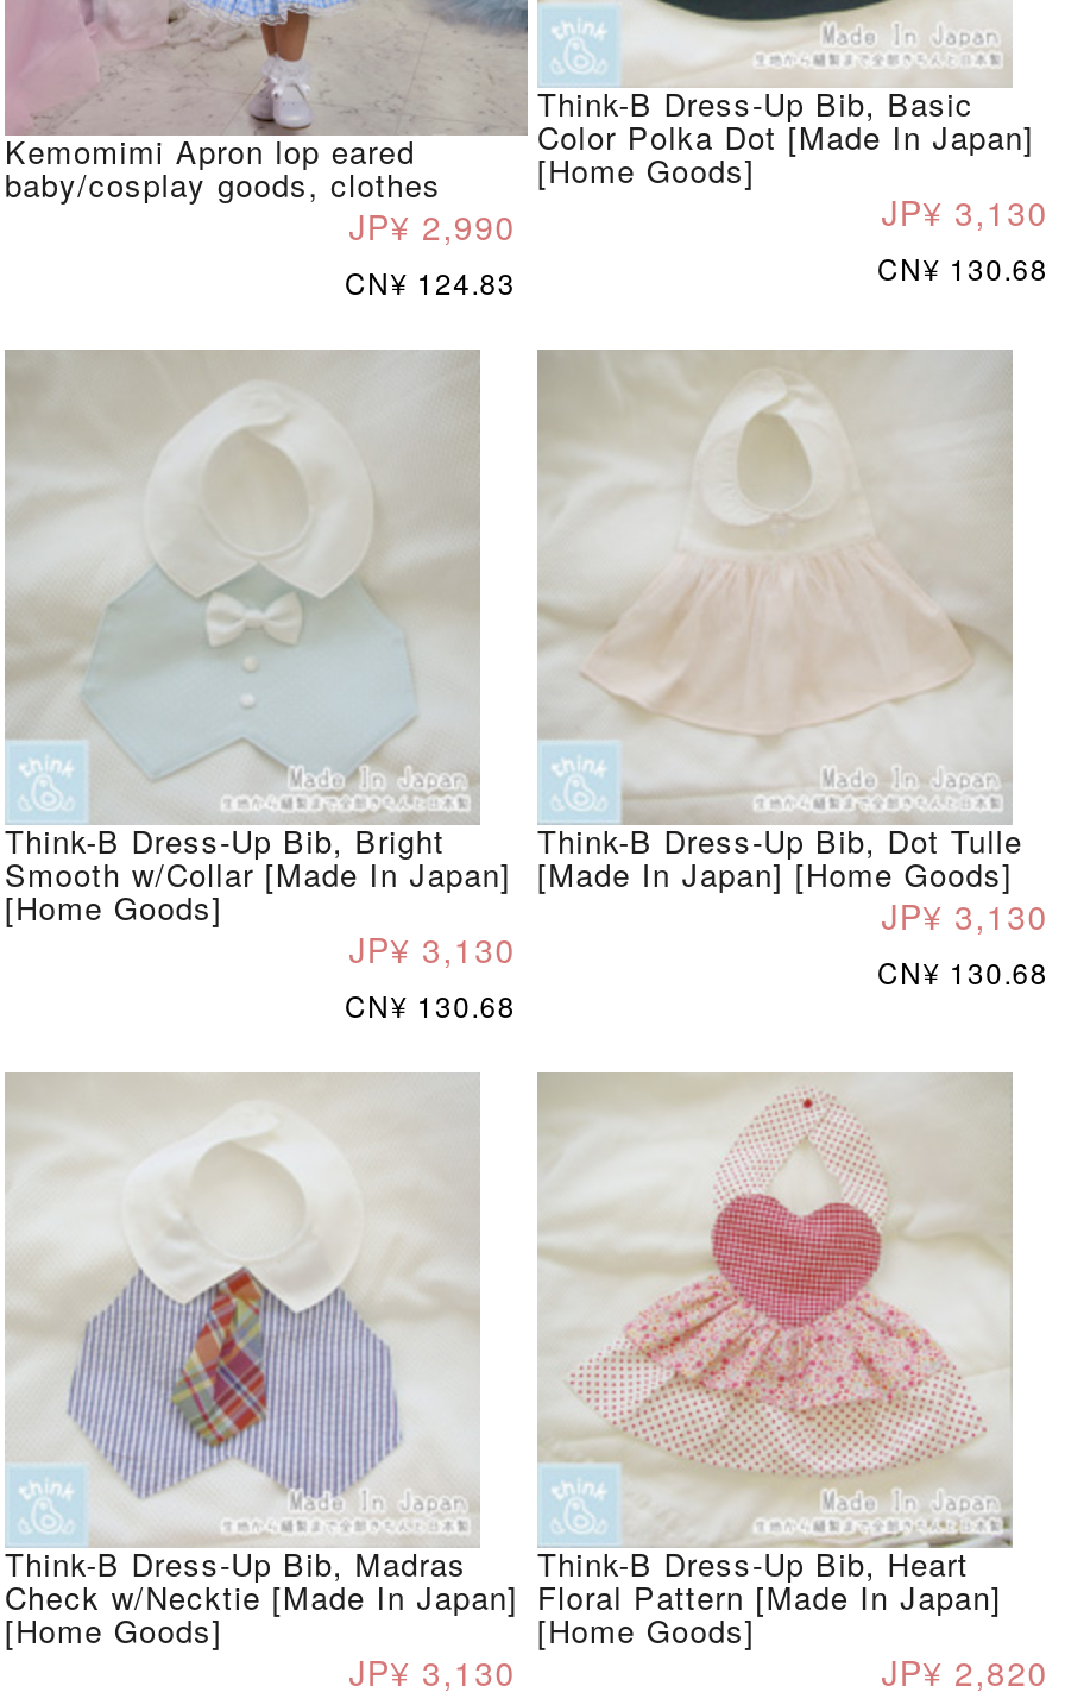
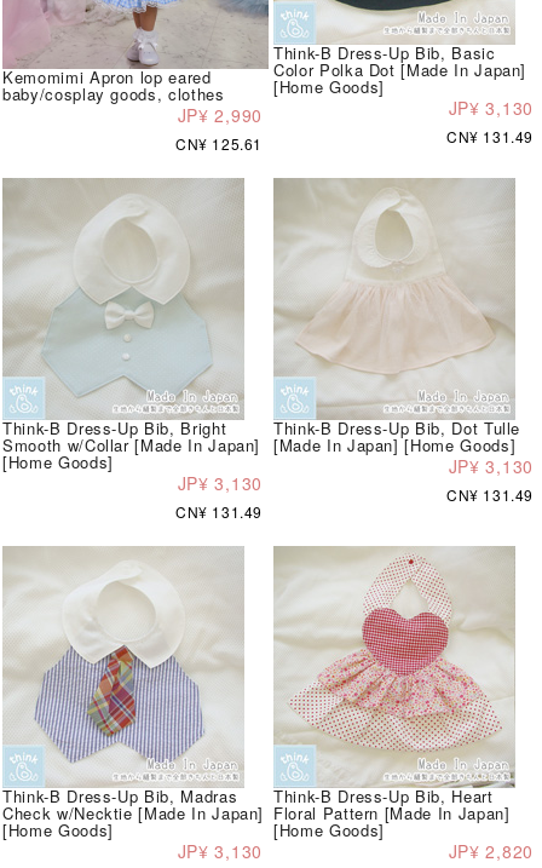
- CN¥ 130.68
+ CN¥ 131.49

- CN¥ 124.83
+ CN¥ 125.61

- CN¥ 130.68
+ CN¥ 131.49

- CN¥ 130.68
+ CN¥ 131.49
